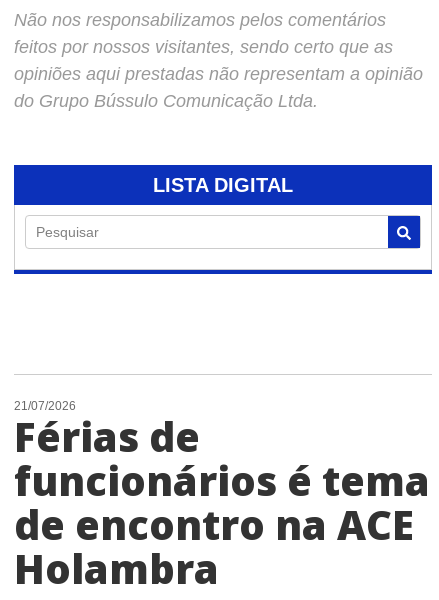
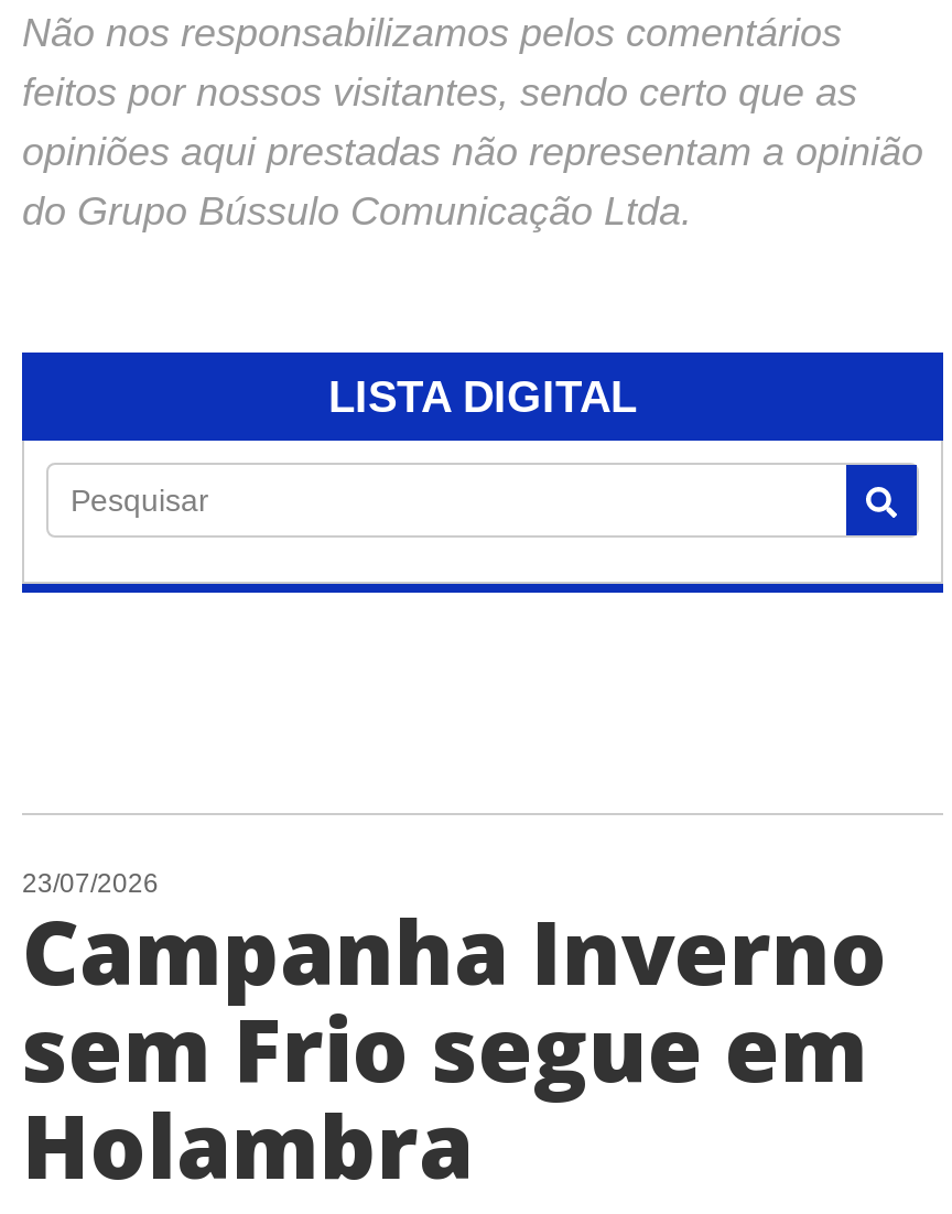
- 21/07/2026
- Férias de
- funcionários é tema
- de encontro na ACE
+ 23/07/2026
+ Campanha Inverno
+ sem Frio segue em
